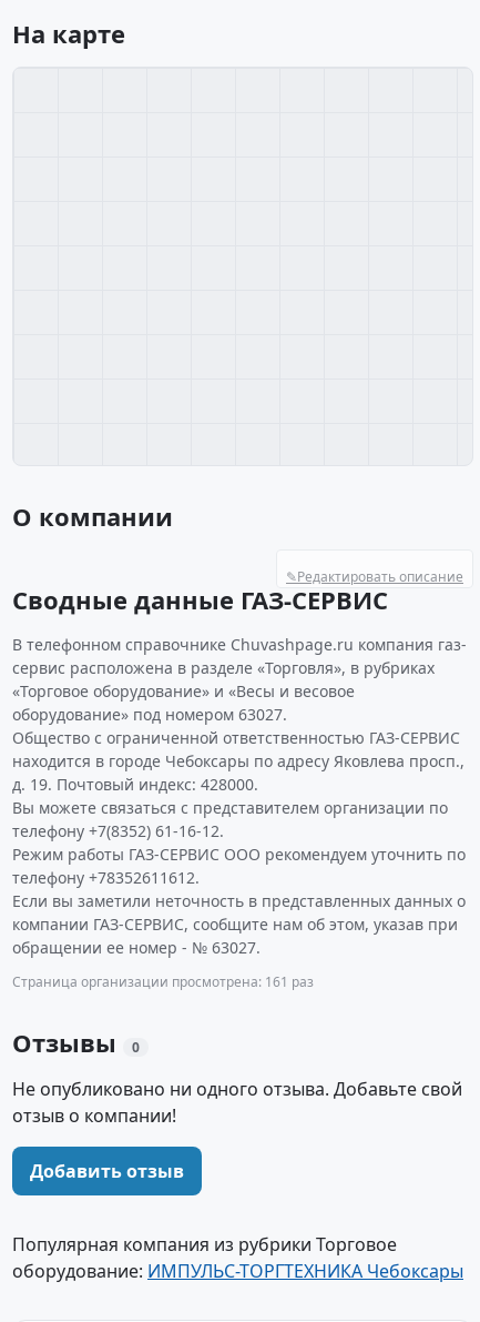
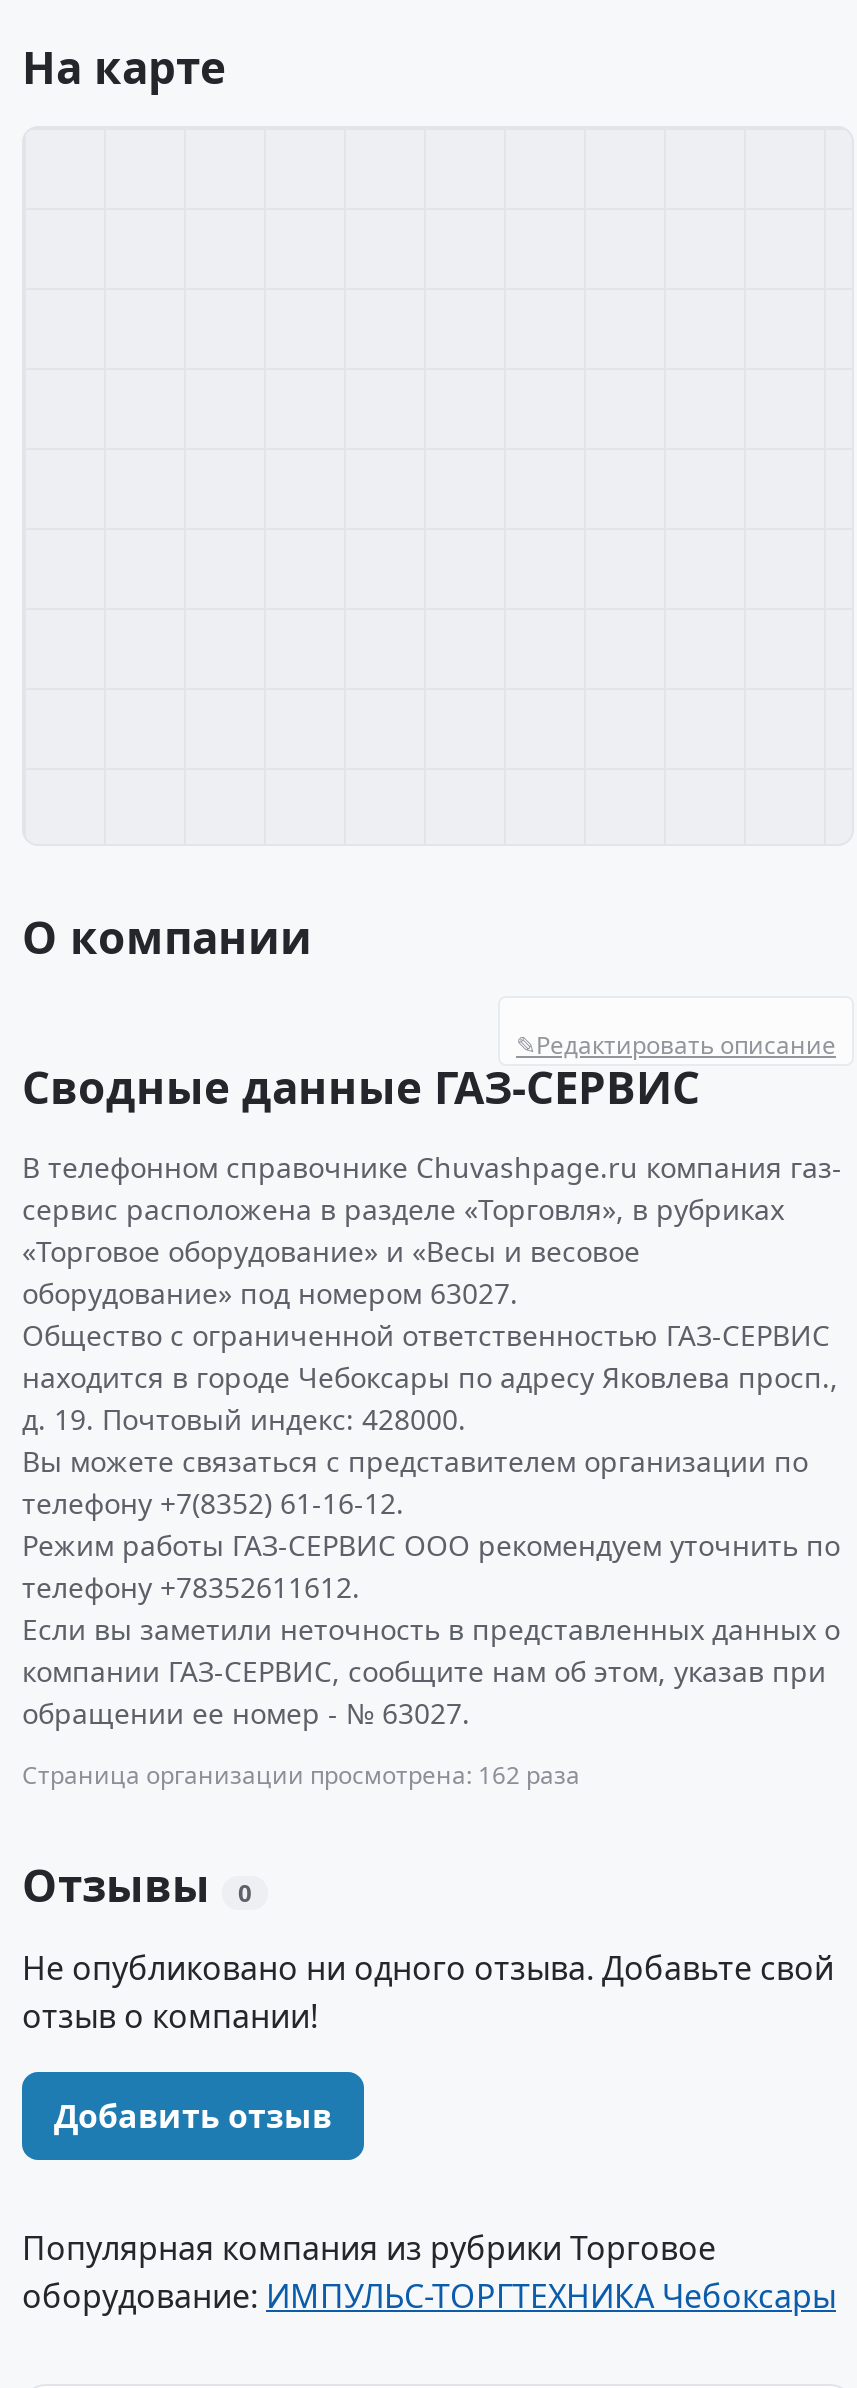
- Страница организации просмотрена: 161 раз
+ Страница организации просмотрена: 162 раза
